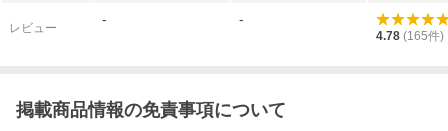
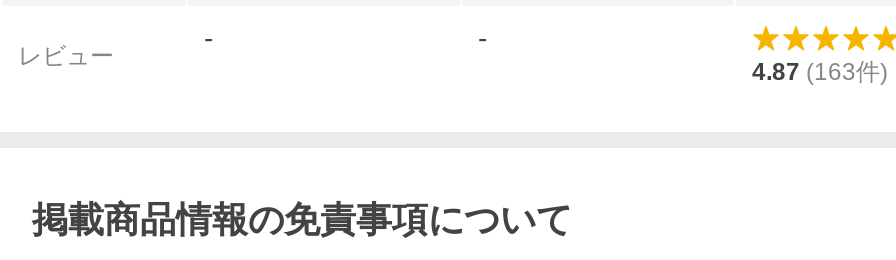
- 4.78 (165件)
+ 4.87 (163件)
